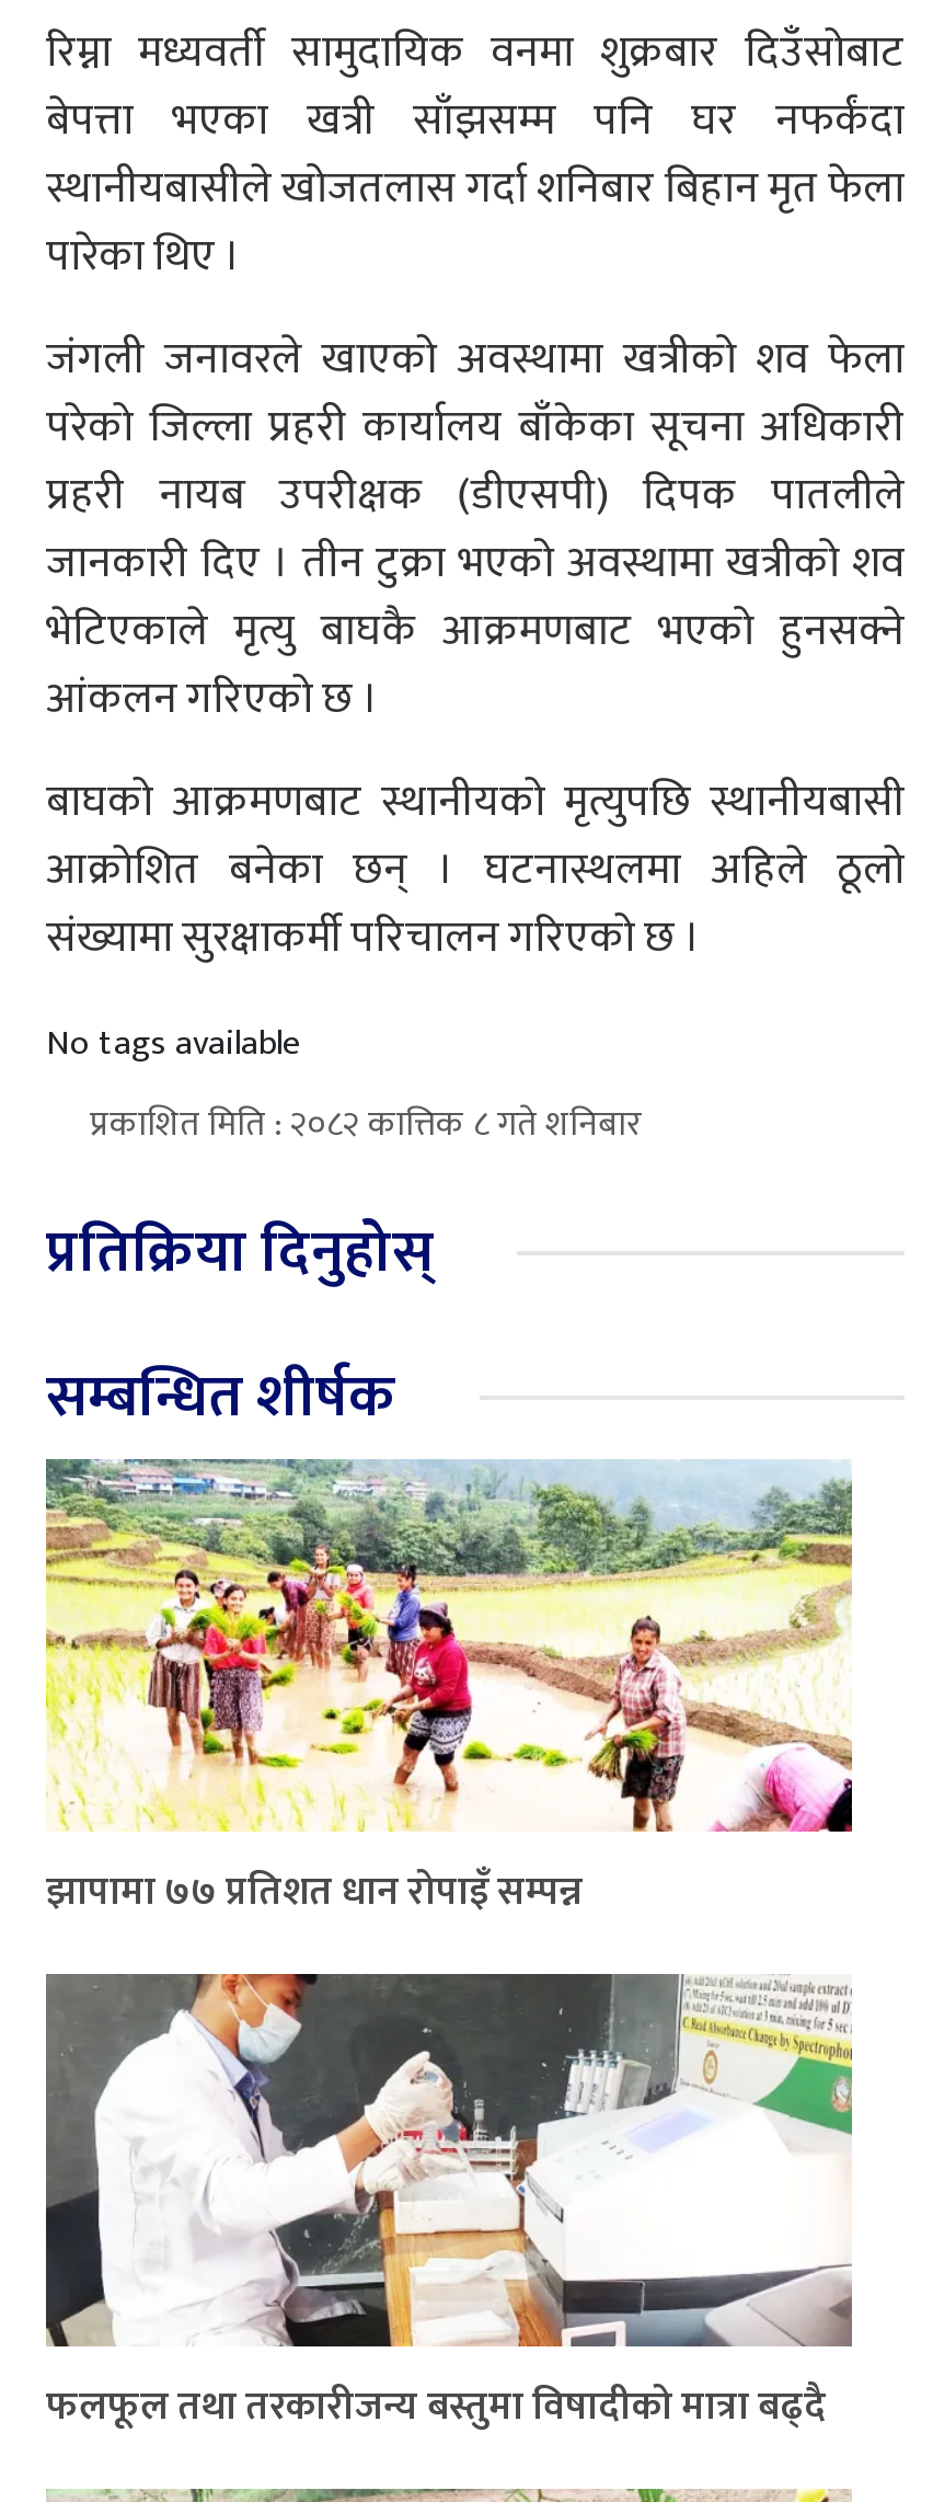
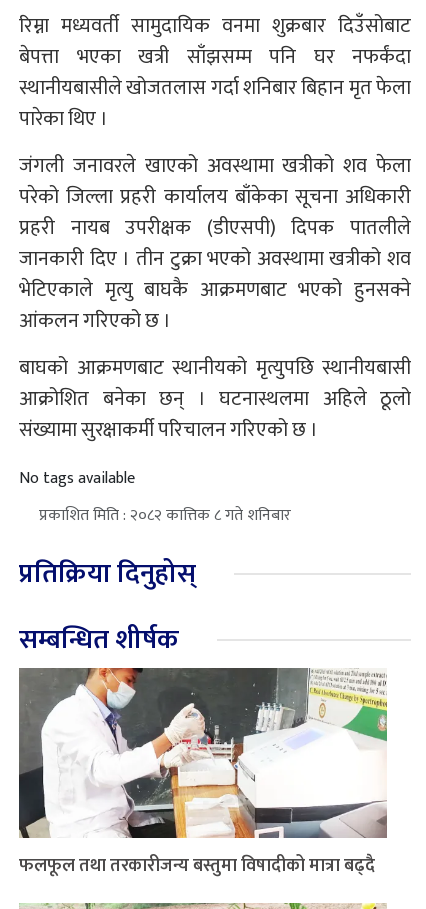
- [image]
- झापामा ७७ प्रतिशत धान रोपाइँ सम्पन्न
